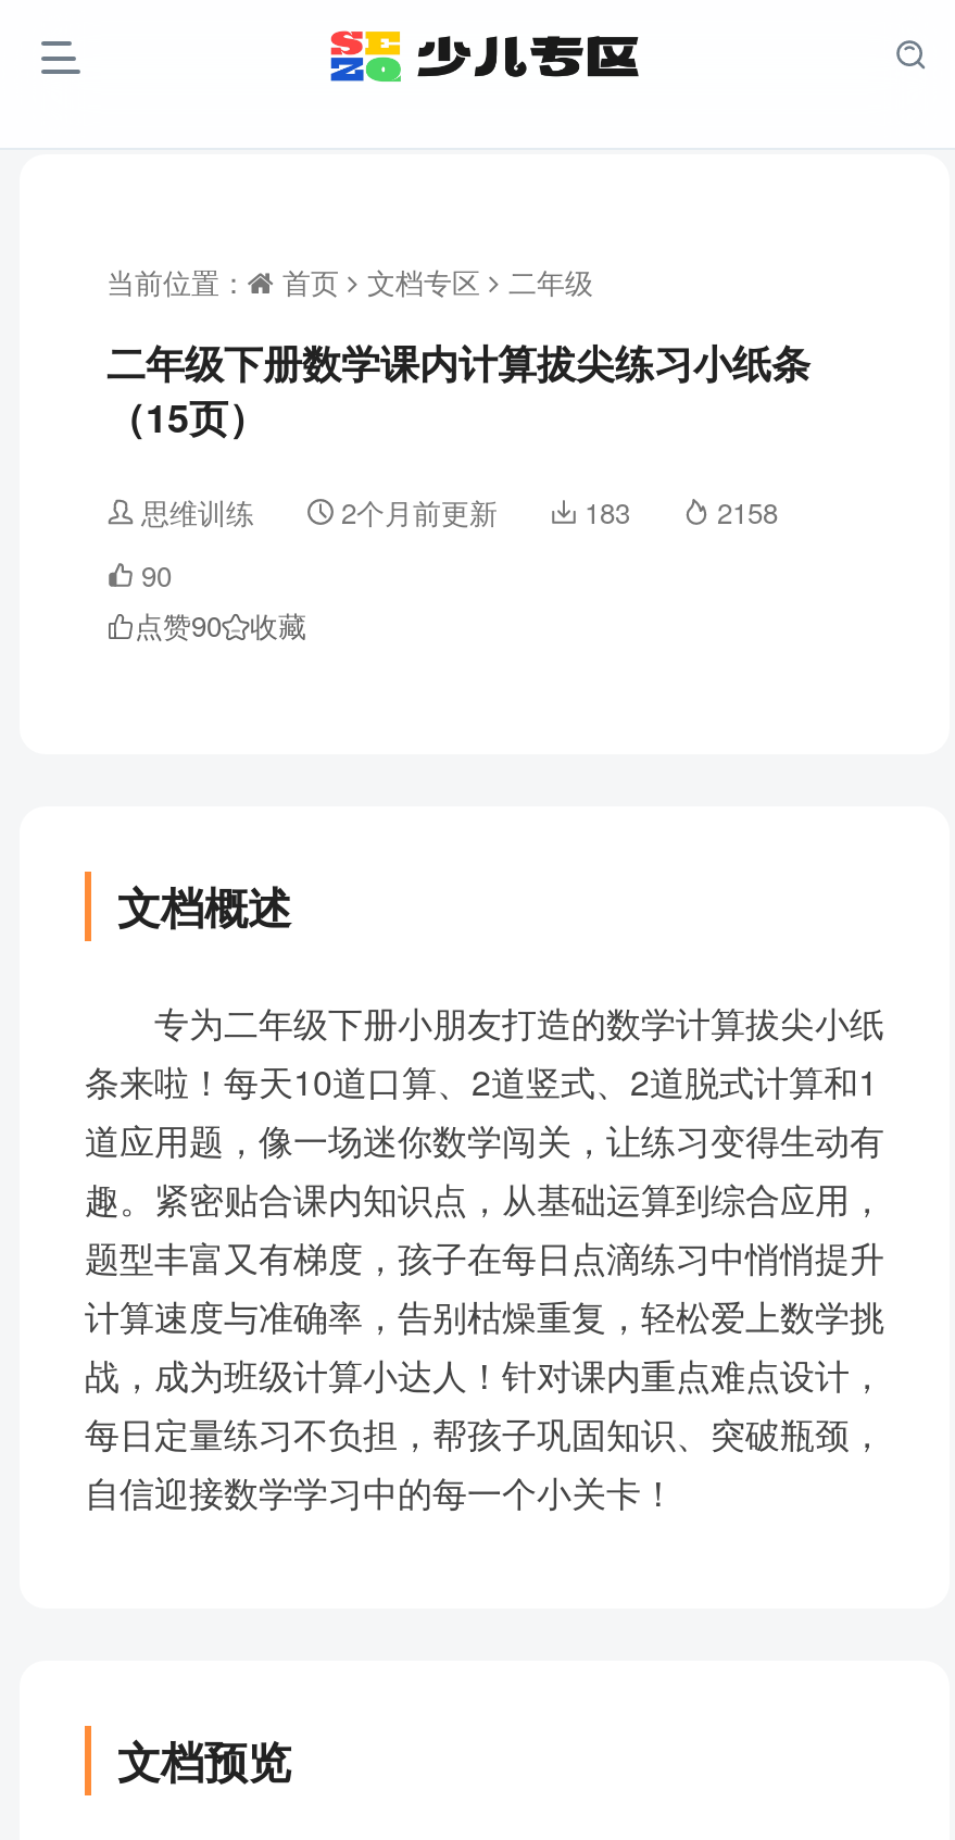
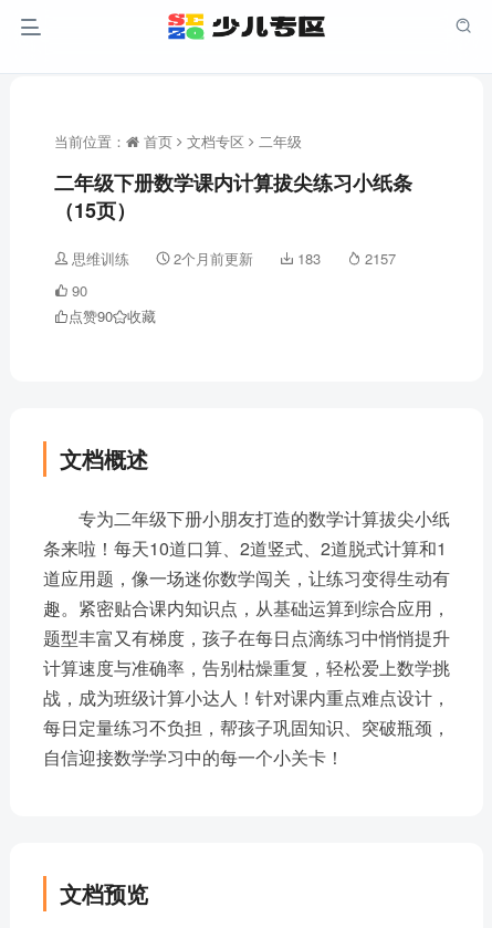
- 2158
+ 2157
